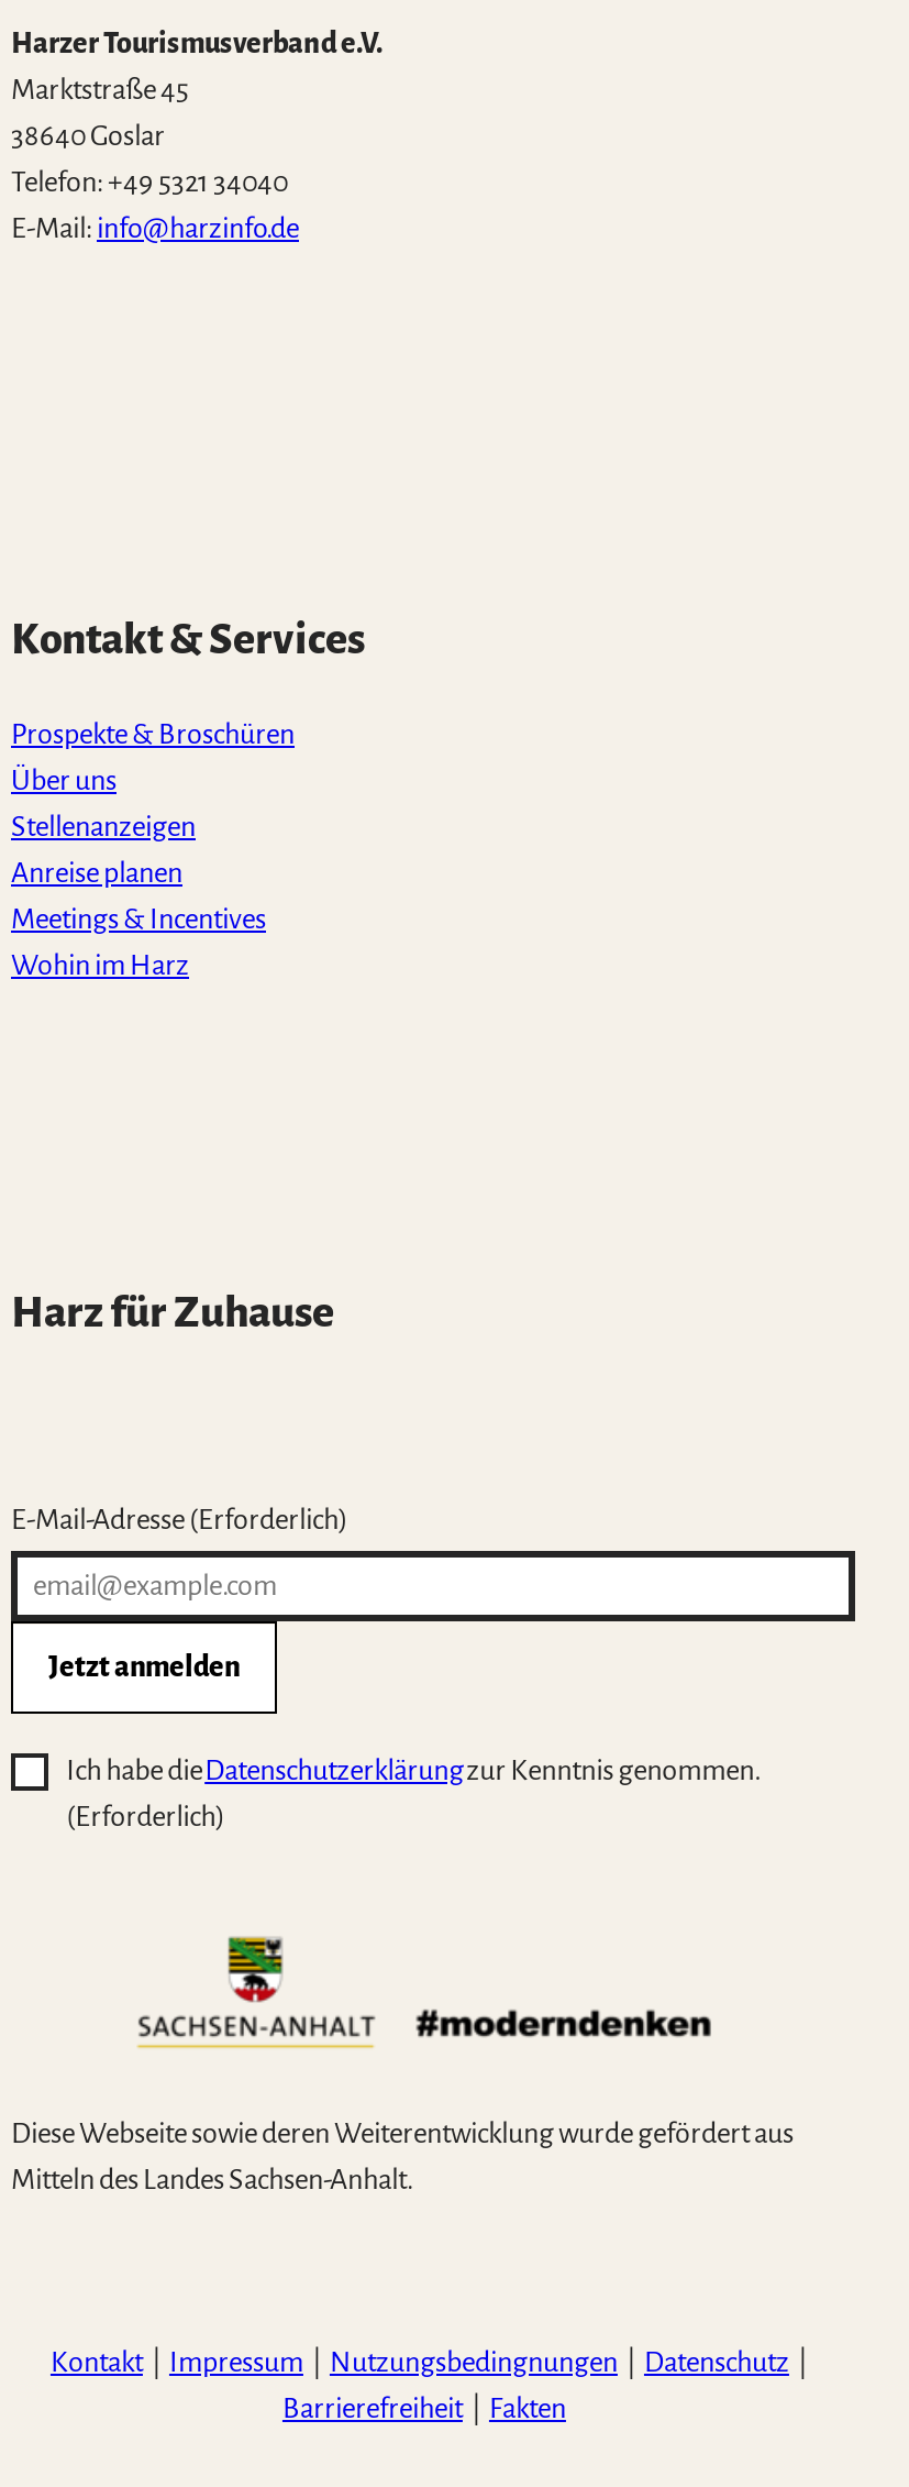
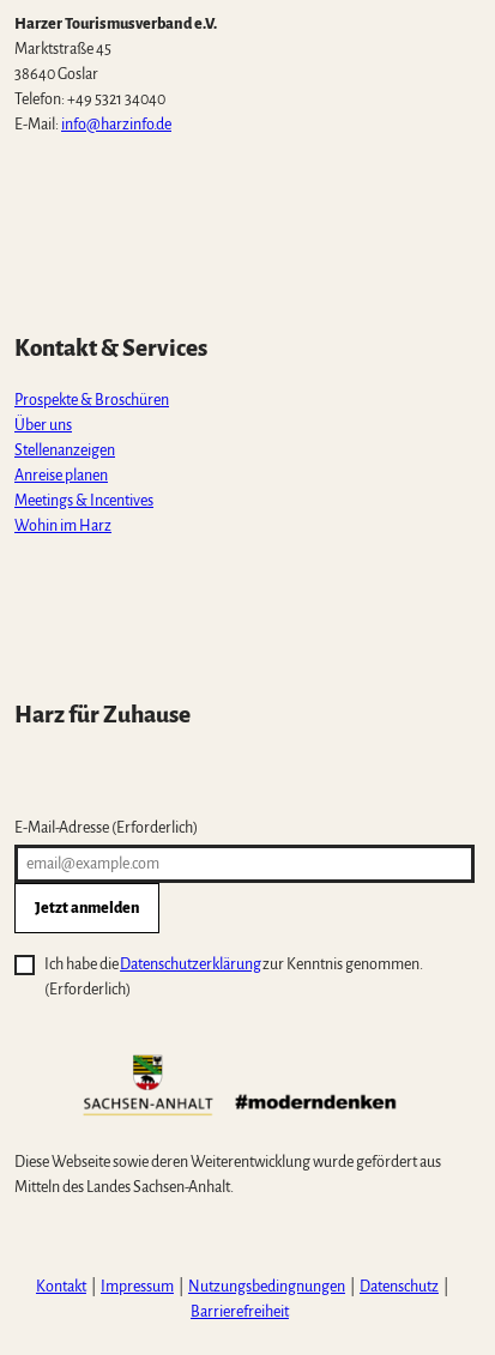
- Fakten
